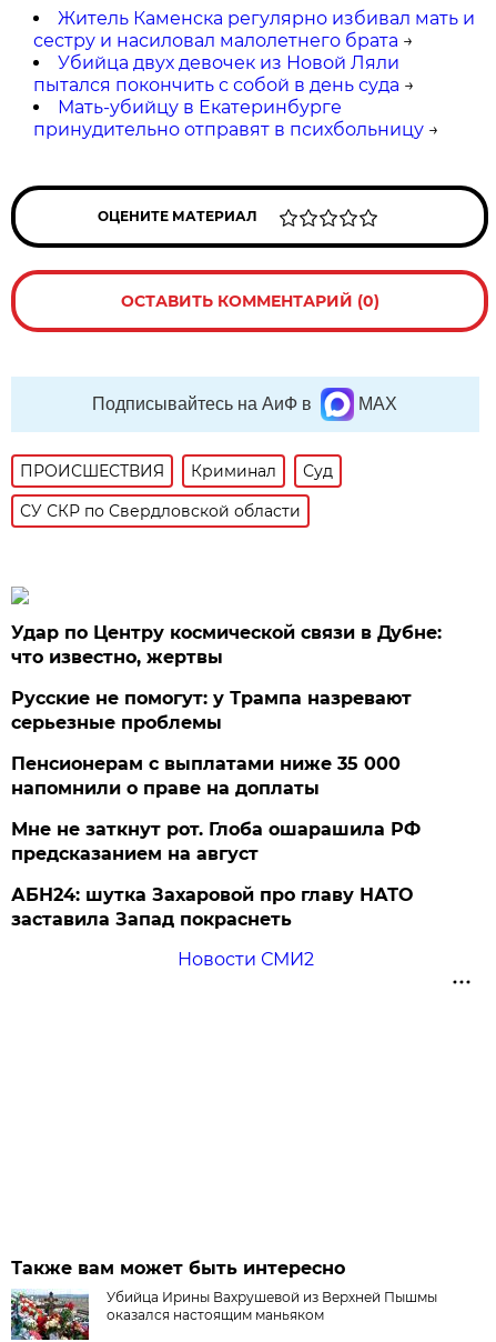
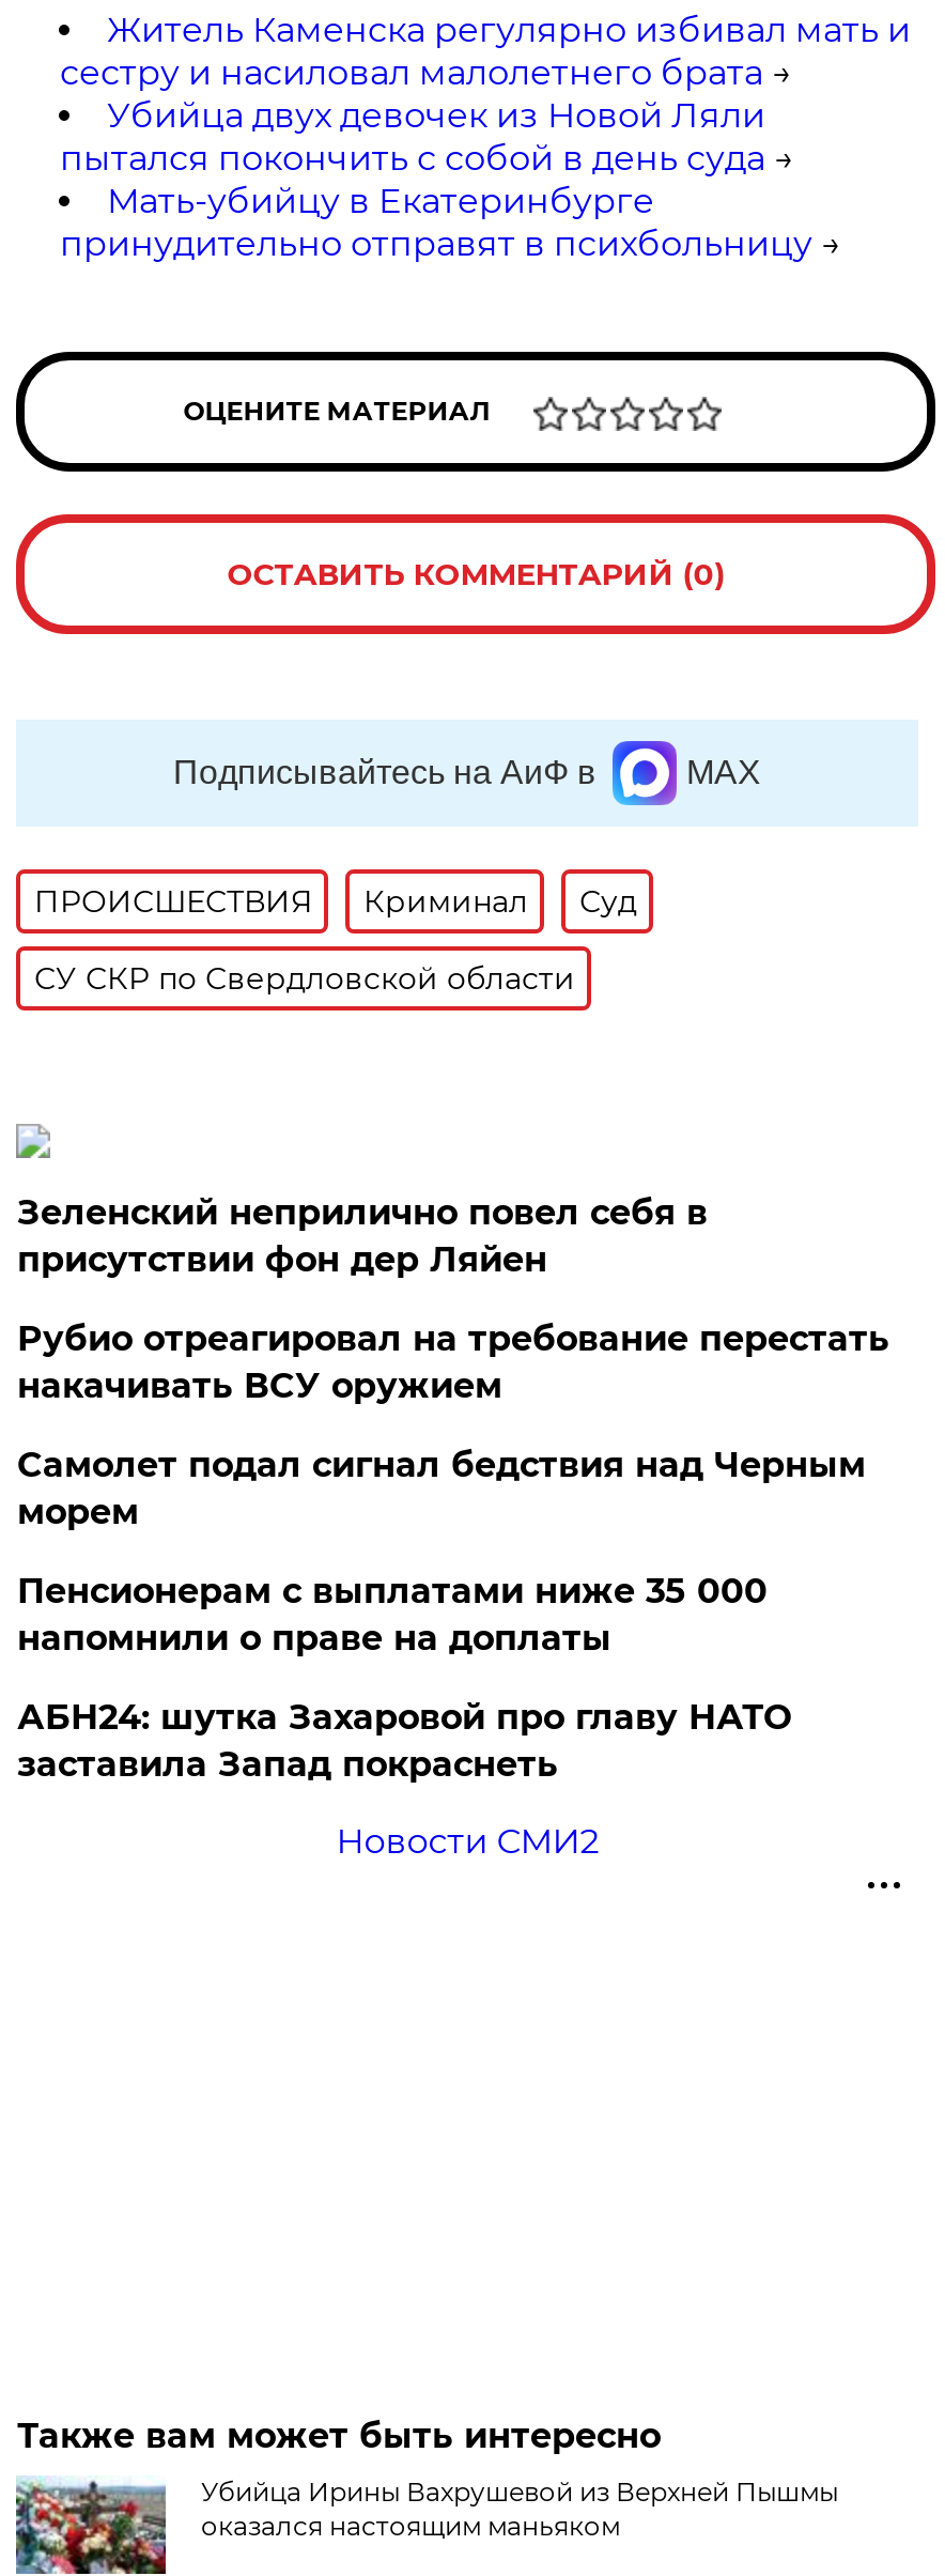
- Удар по Центру космической связи в Дубне:
- что известно, жертвы
- Русские не помогут: у Трампа назревают
- серьезные проблемы
+ Зеленский неприлично повел cебя в
+ присутствии фон дер Ляйен
+ Рубио отреагировал на требование перестать
+ накачивать ВСУ оружием
+ Самолет подал сигнал бедствия над Черным
+ морем

moved down: Пенсионерам с выплатами ниже 35 000 | напомнили о праве на доплаты

- Мне не заткнут рот. Глоба ошарашила РФ
- предсказанием на август
